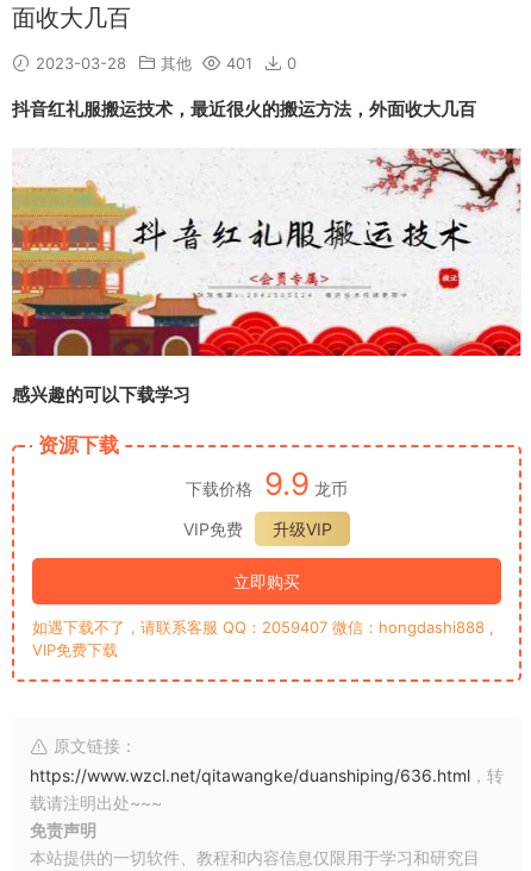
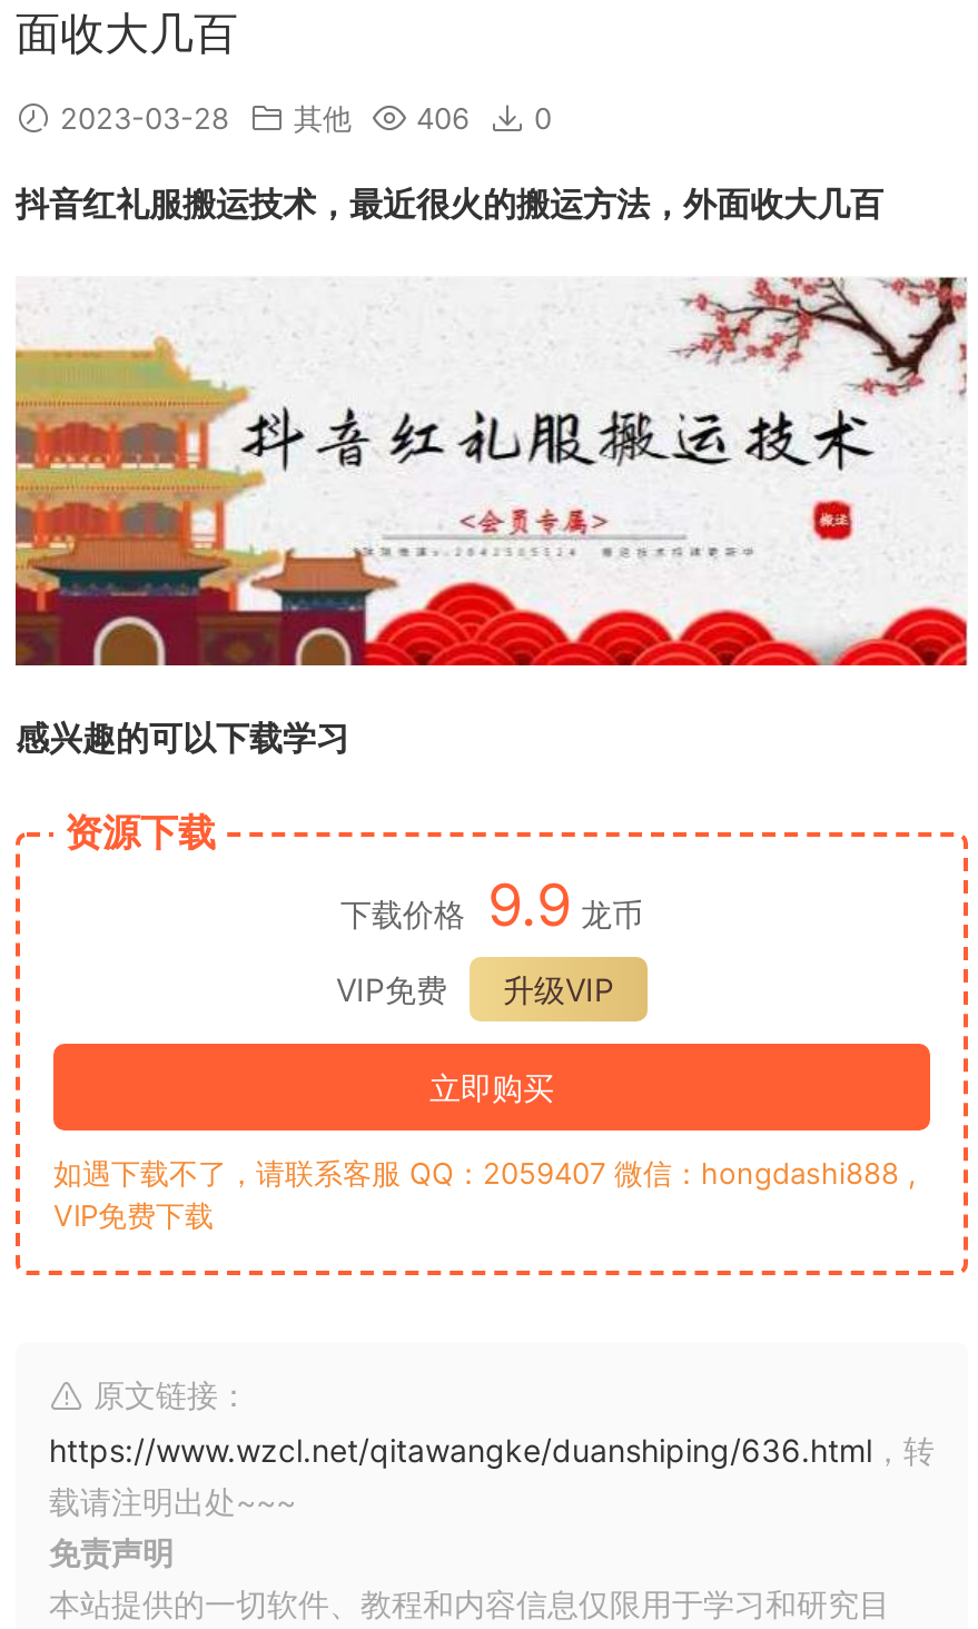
- 2023-03-28 其他 401 0
+ 2023-03-28 其他 406 0
